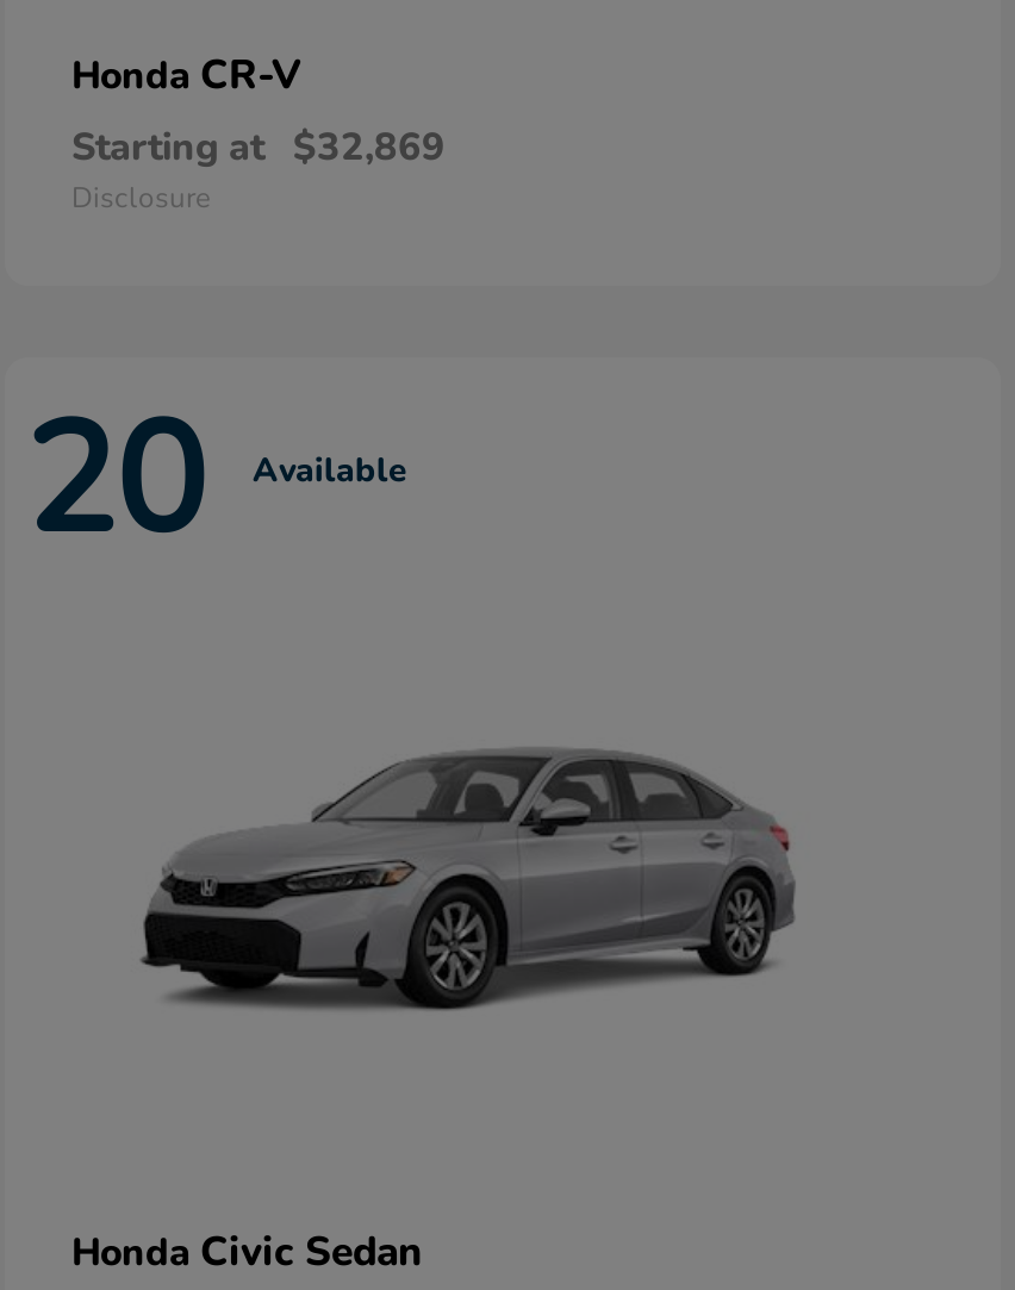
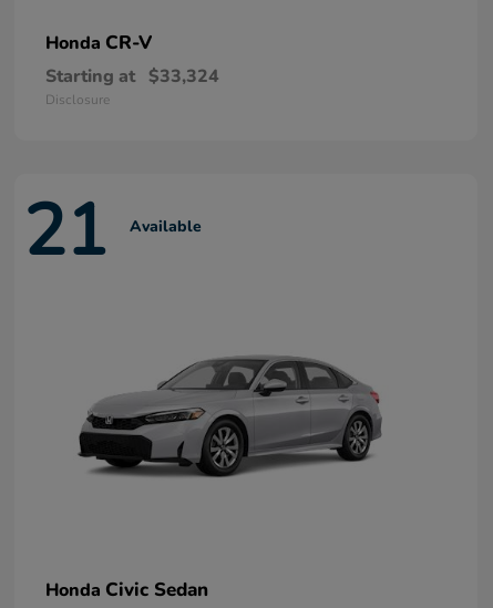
- Starting at $32,869
+ Starting at $33,324

- 20 Available
+ 21 Available
